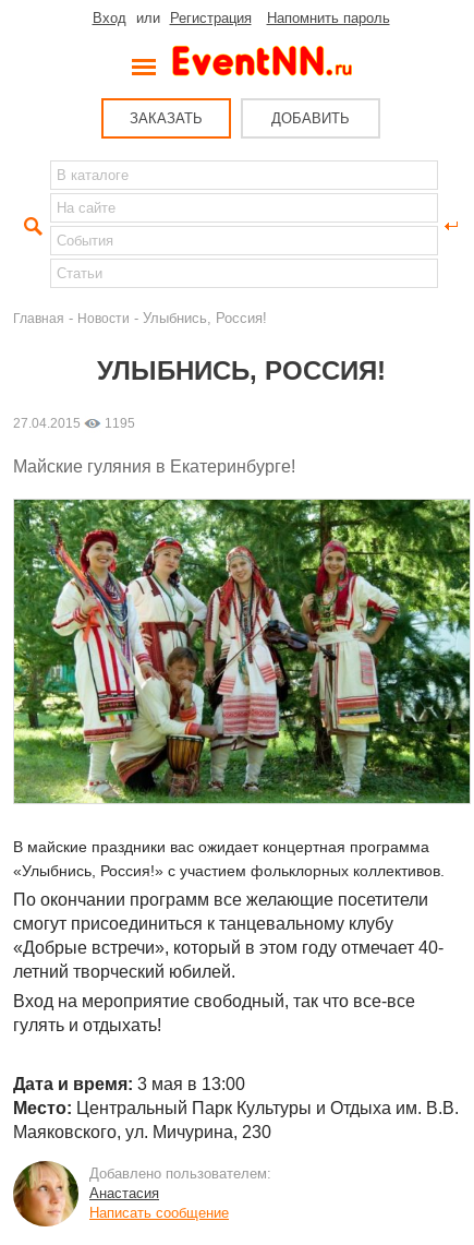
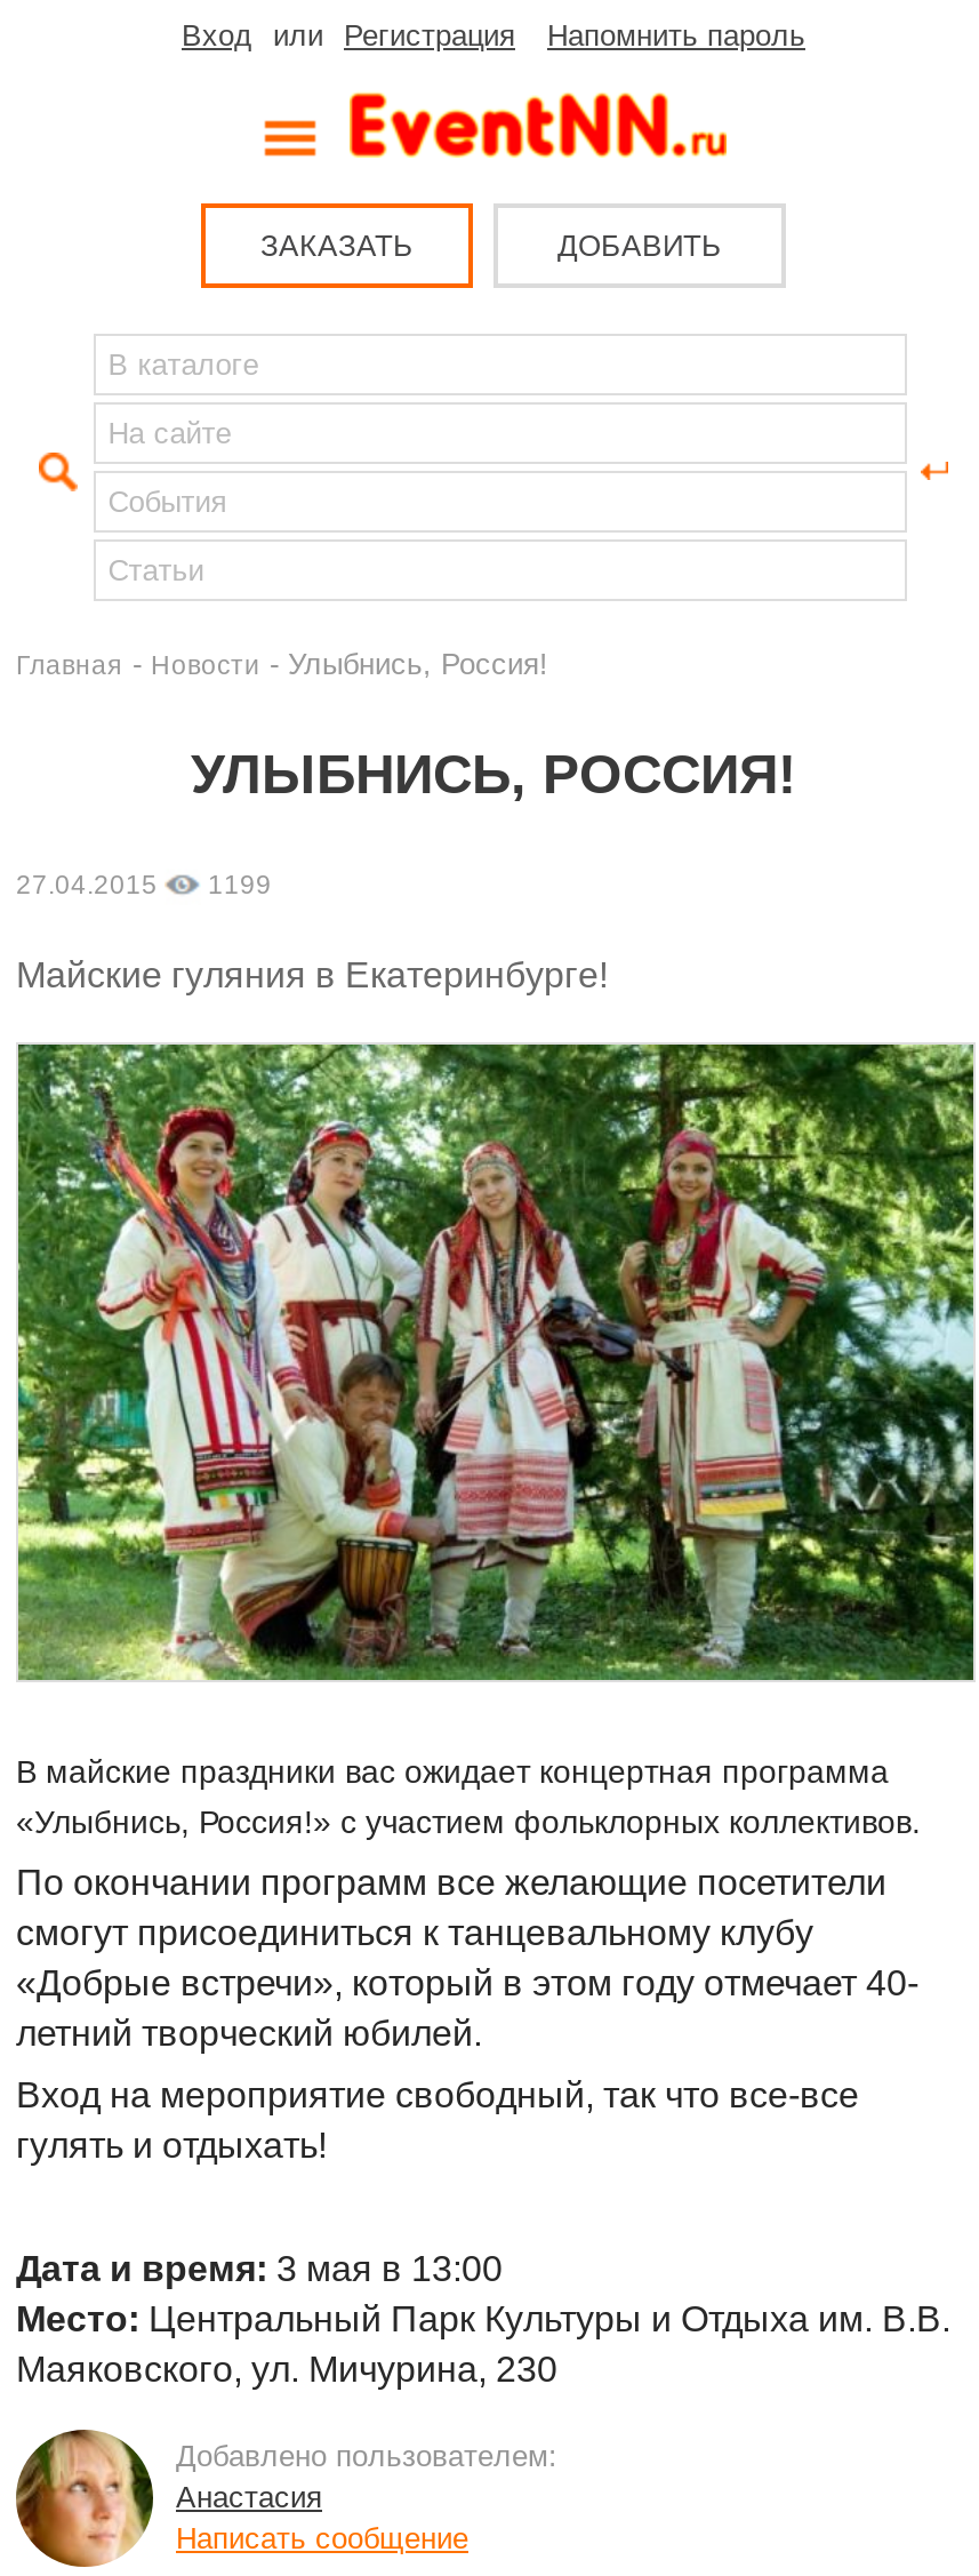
- 27.04.2015 1195
+ 27.04.2015 1199
